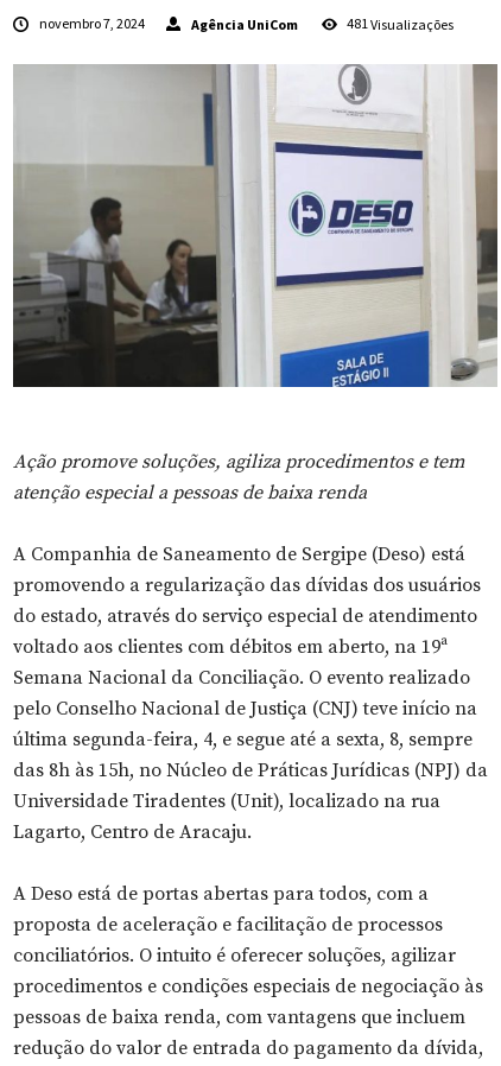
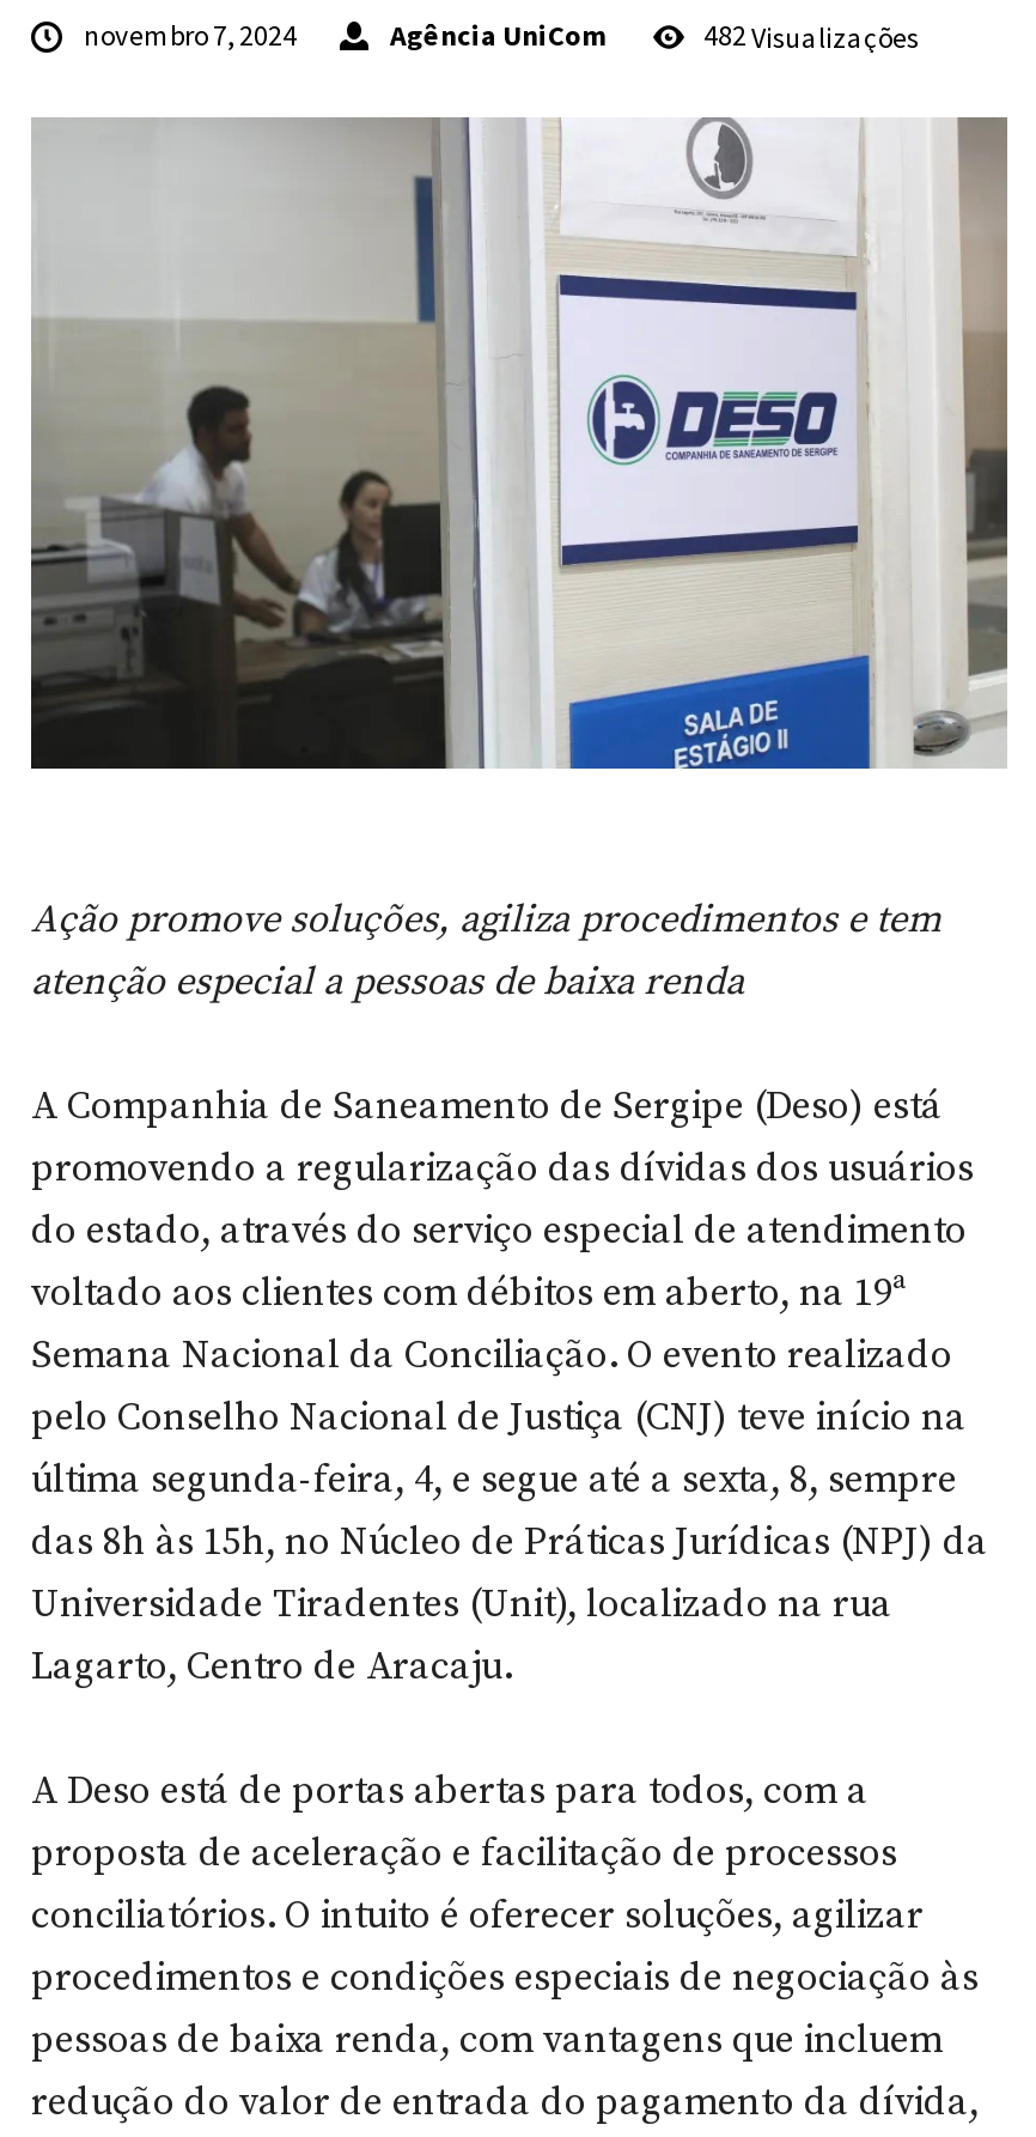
- 481 Visualizações
+ 482 Visualizações
